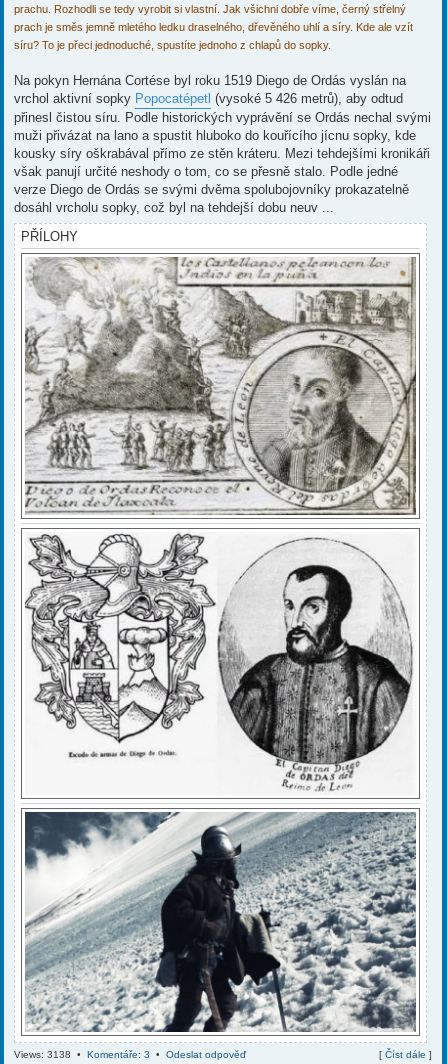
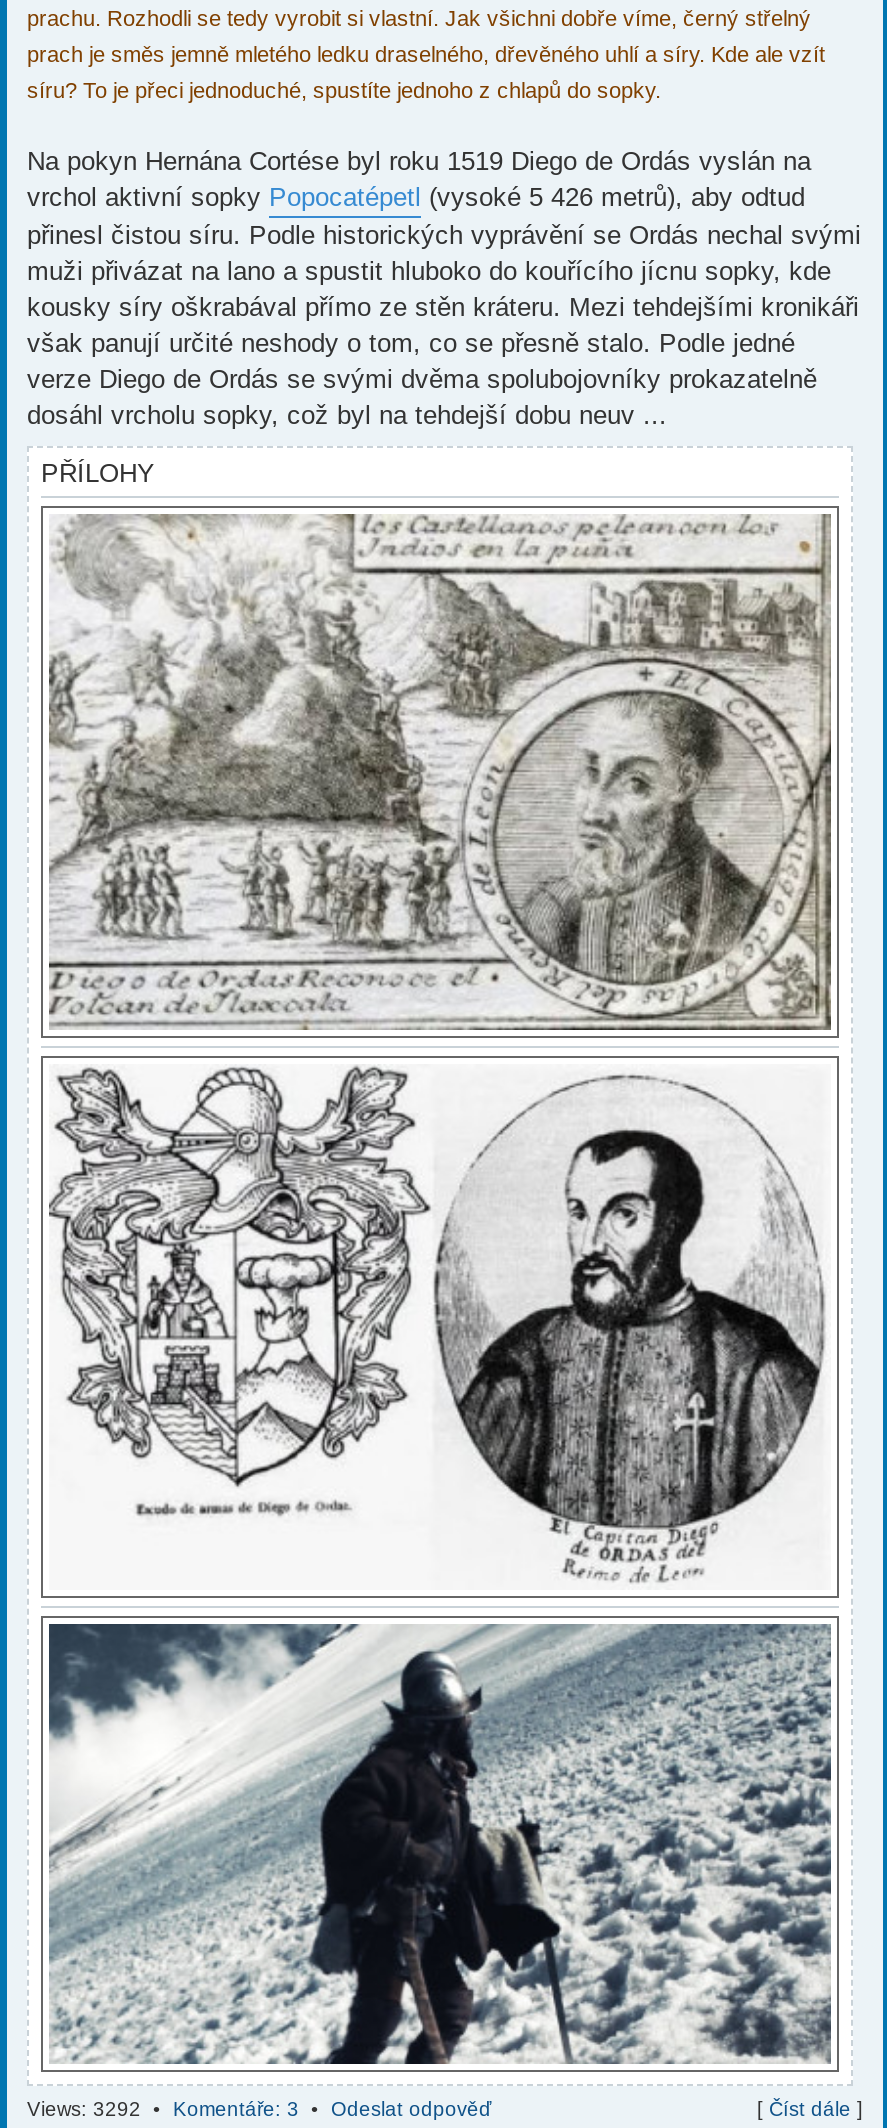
- Views: 3138 • Komentáře: 3 • Odeslat odpověď
+ Views: 3292 • Komentáře: 3 • Odeslat odpověď
